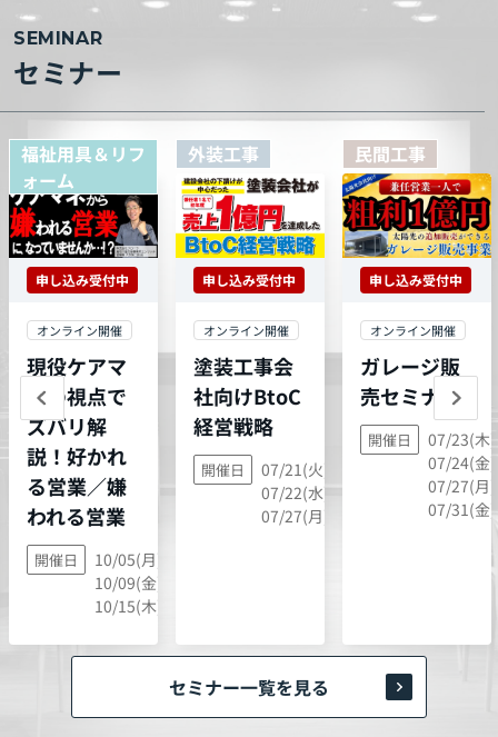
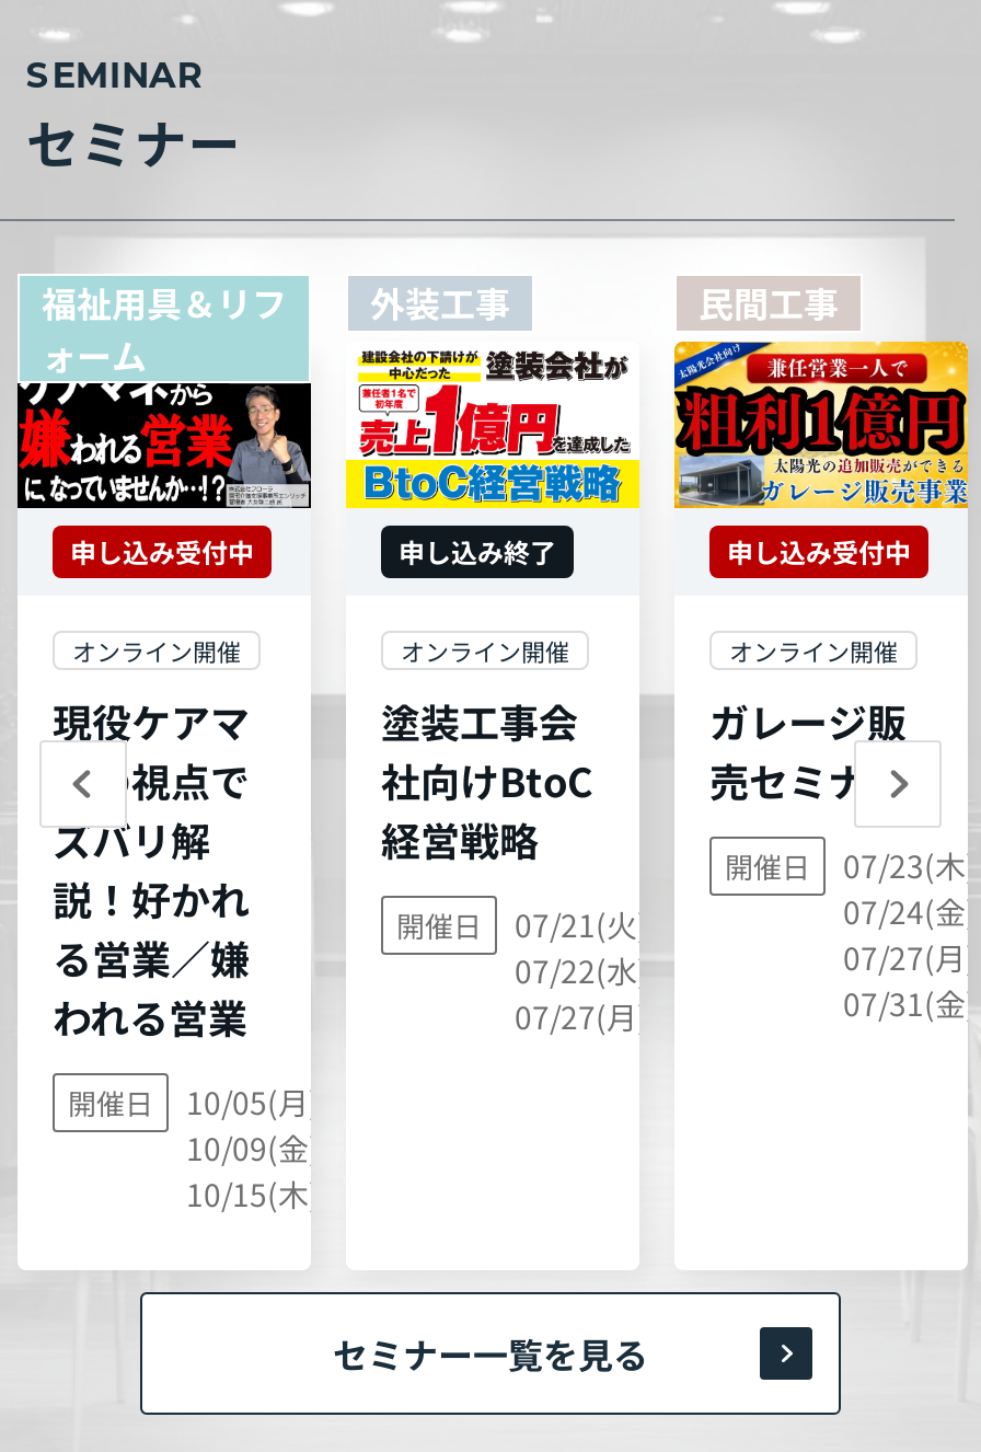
- 申し込み受付中
+ 申し込み終了
